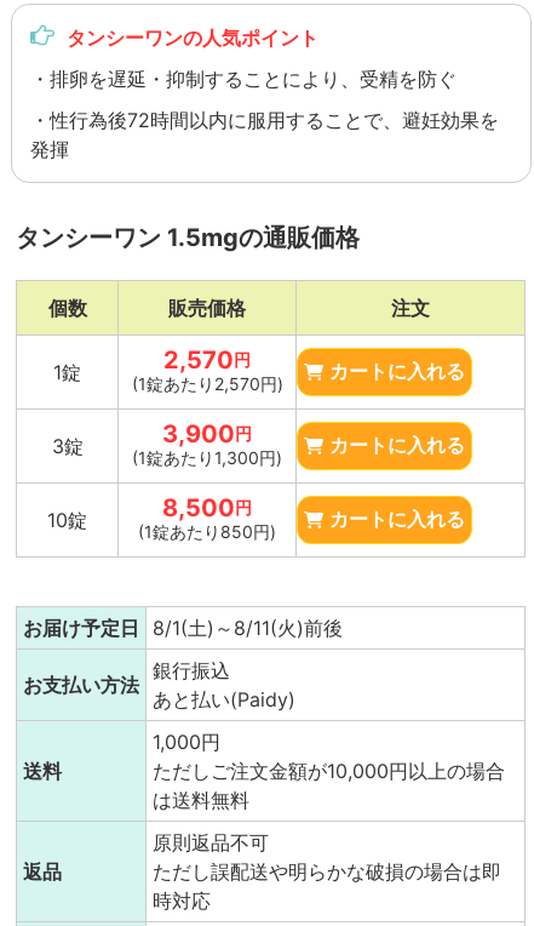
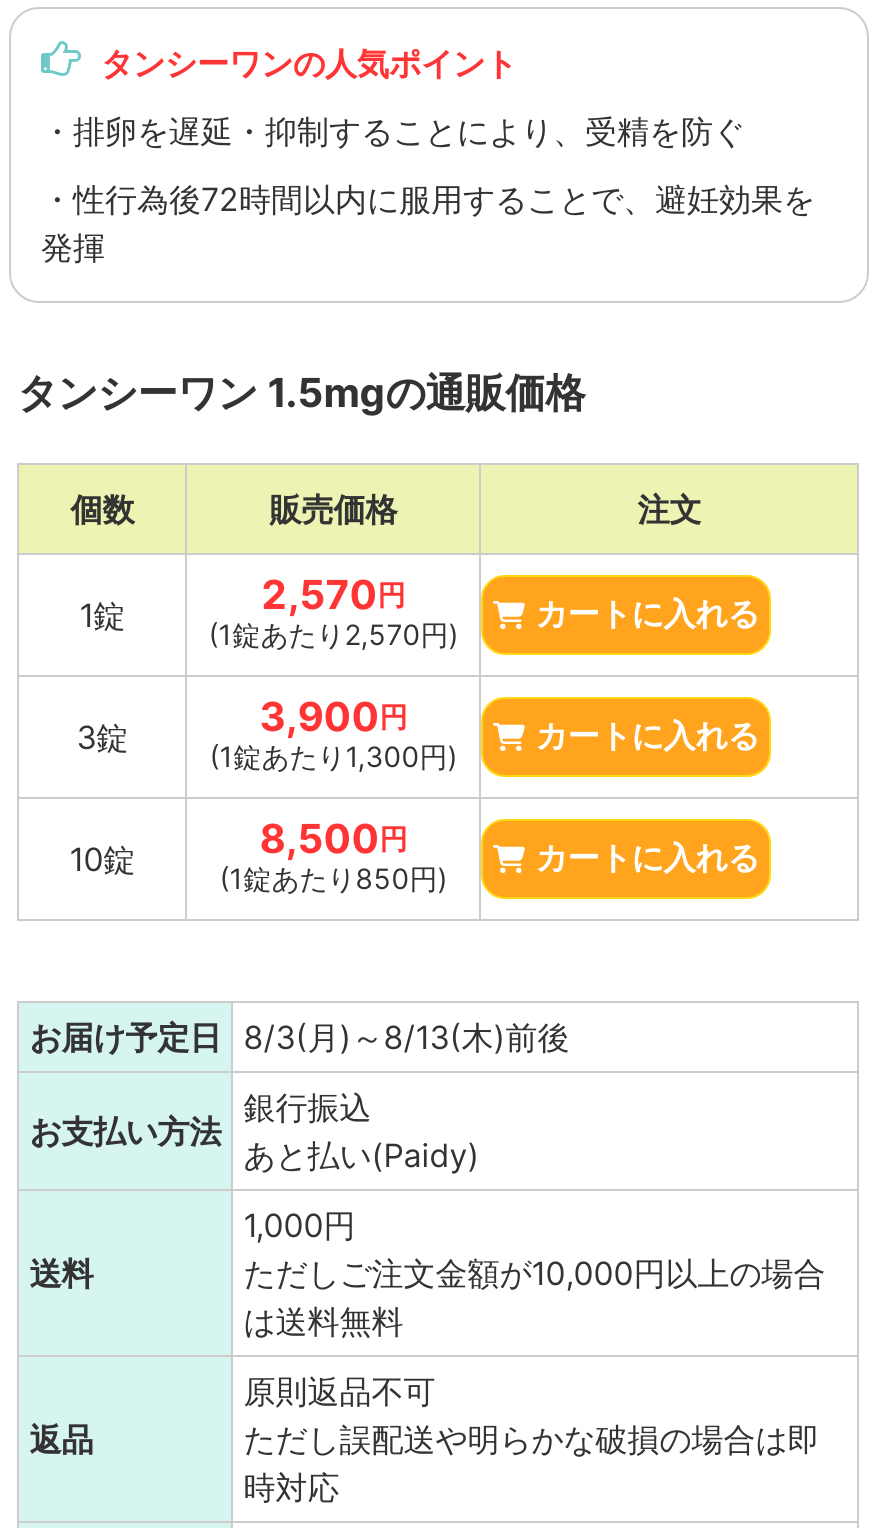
- お届け予定日 8/1(土)～8/11(火)前後
+ お届け予定日 8/3(月)～8/13(木)前後
